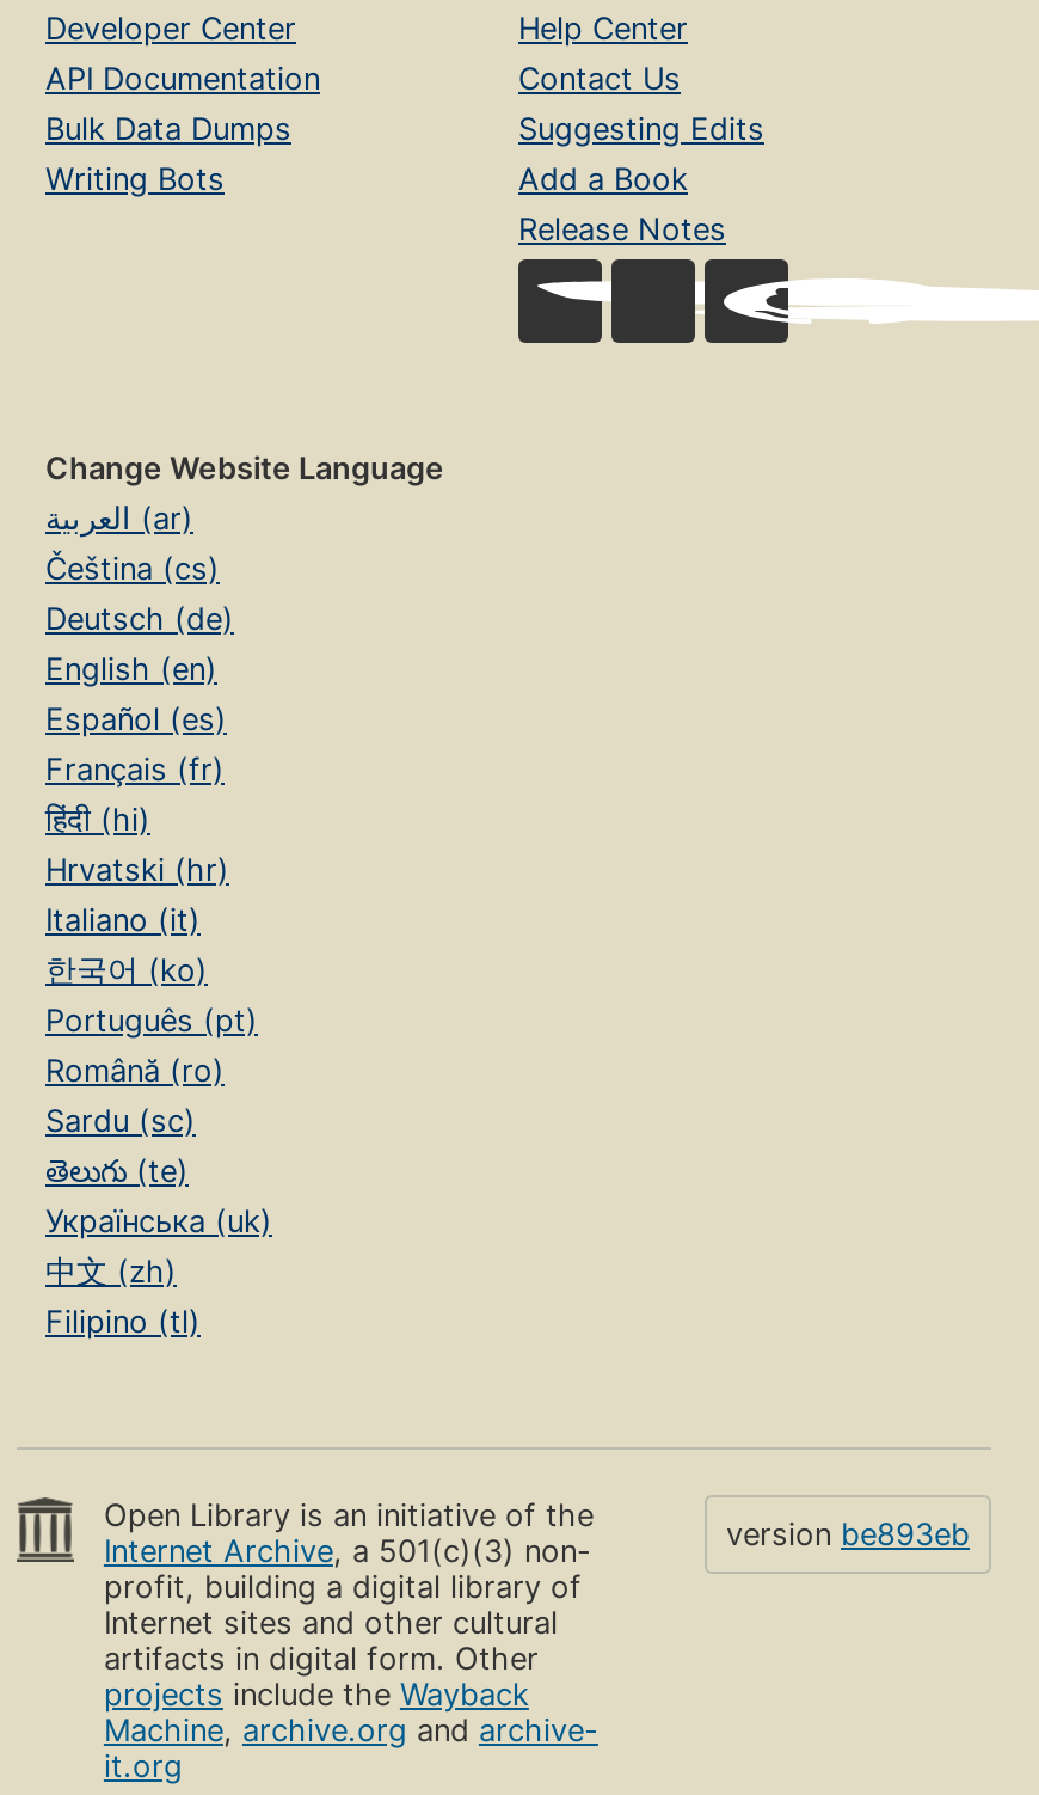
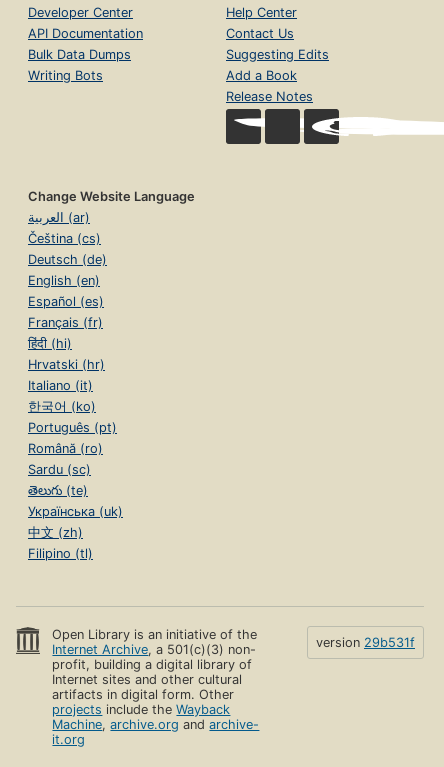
- version be893eb
+ version 29b531f
